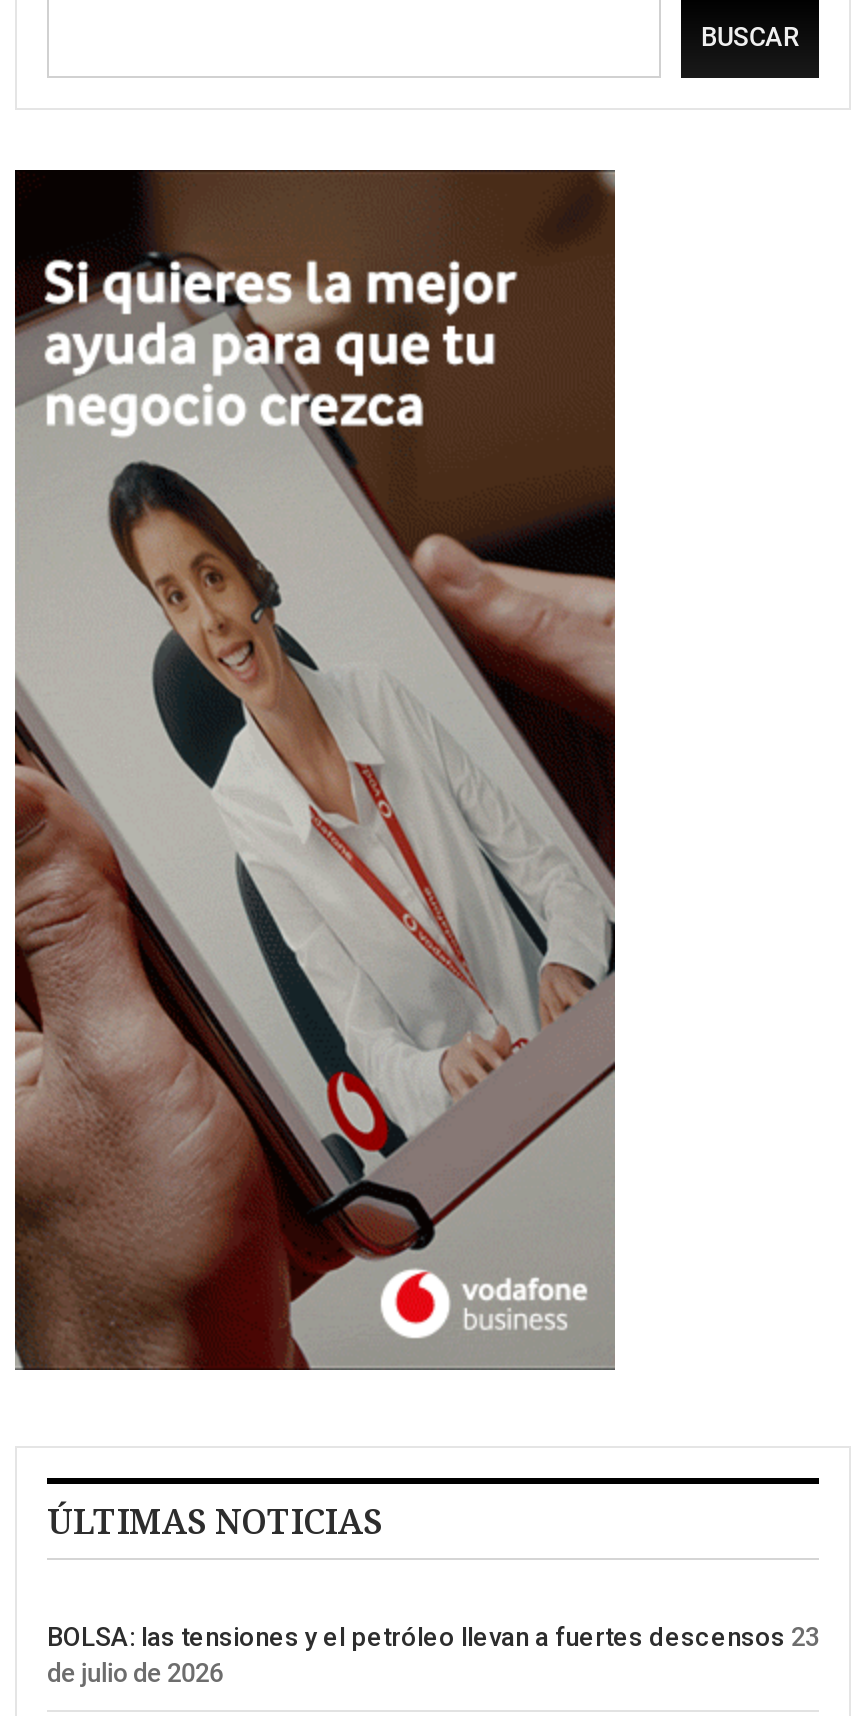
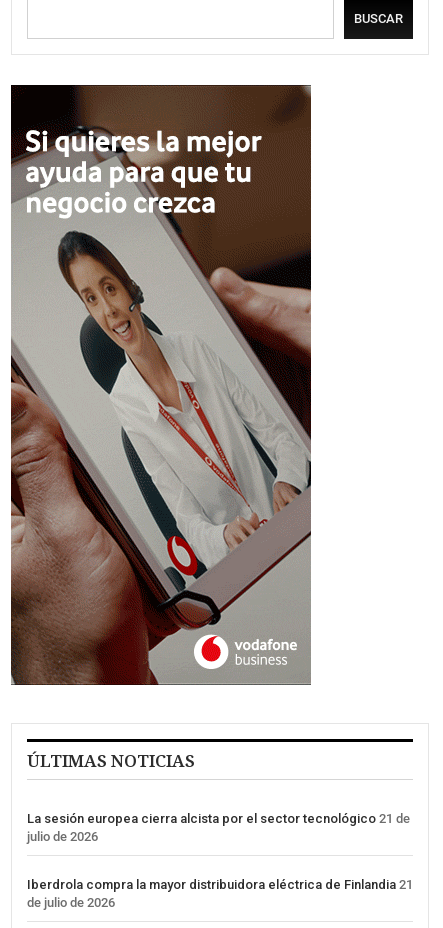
- BOLSA: las tensiones y el petróleo llevan a fuertes descensos 23
+ La sesión europea cierra alcista por el sector tecnológico 21 de
+ julio de 2026
+ Iberdrola compra la mayor distribuidora eléctrica de Finlandia 21
